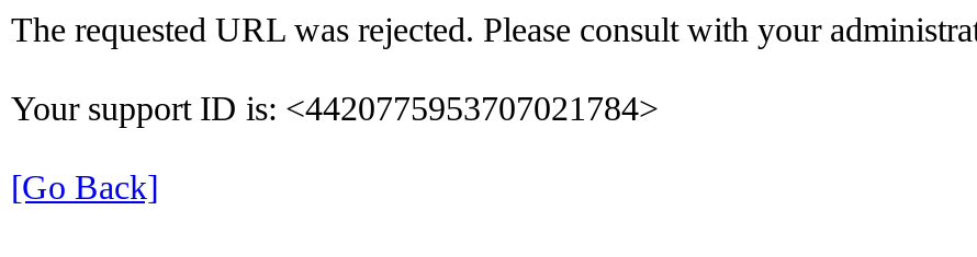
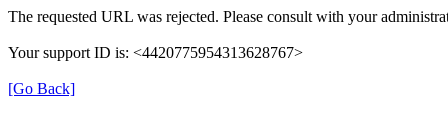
- Your support ID is: <4420775953707021784>
+ Your support ID is: <4420775954313628767>
